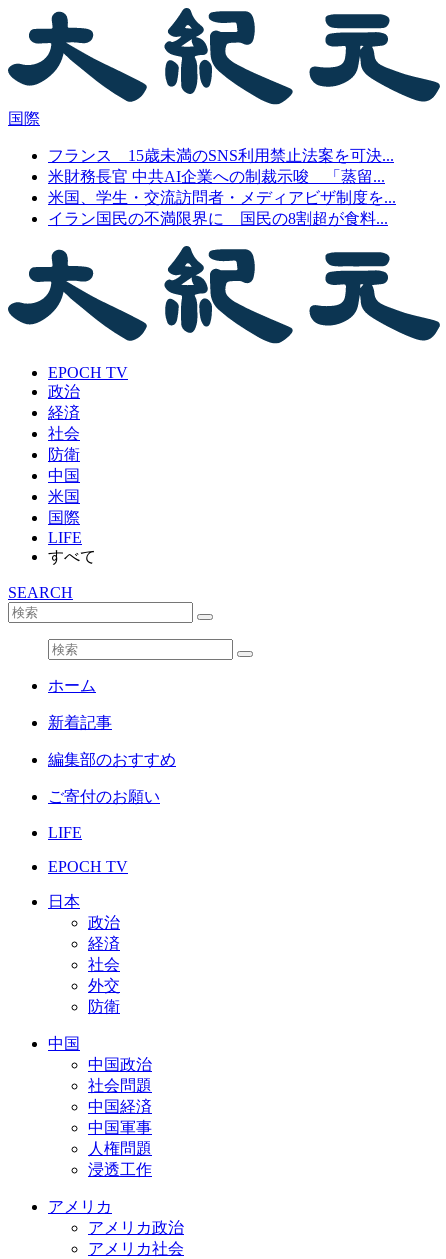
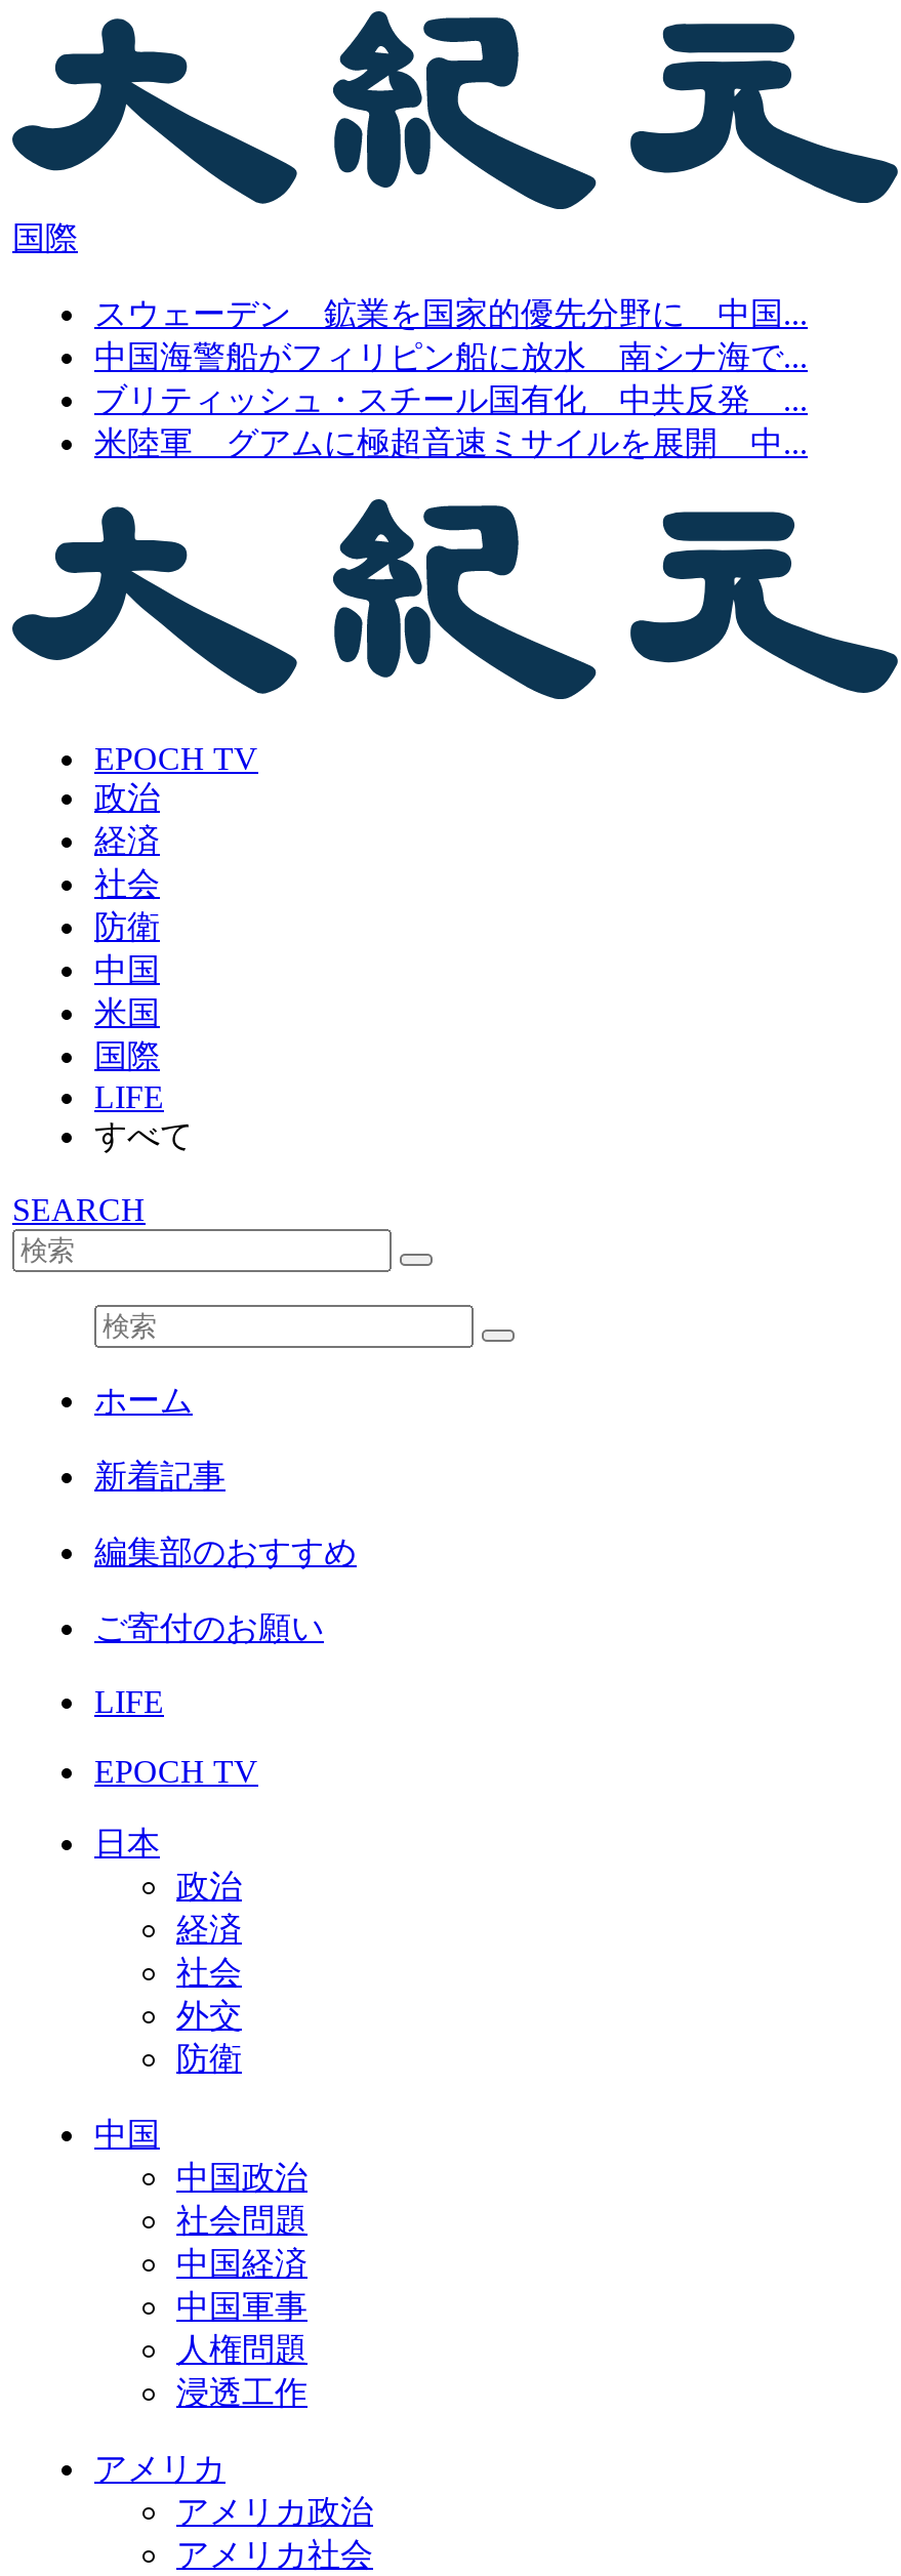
- フランス 15歳未満のSNS利用禁止法案を可決...
- 米財務長官 中共AI企業への制裁示唆 「蒸留...
- 米国、学生・交流訪問者・メディアビザ制度を...
- イラン国民の不満限界に 国民の8割超が食料...
+ スウェーデン 鉱業を国家的優先分野に 中国...
+ 中国海警船がフィリピン船に放水 南シナ海で...
+ ブリティッシュ・スチール国有化 中共反発 ...
+ 米陸軍 グアムに極超音速ミサイルを展開 中...
